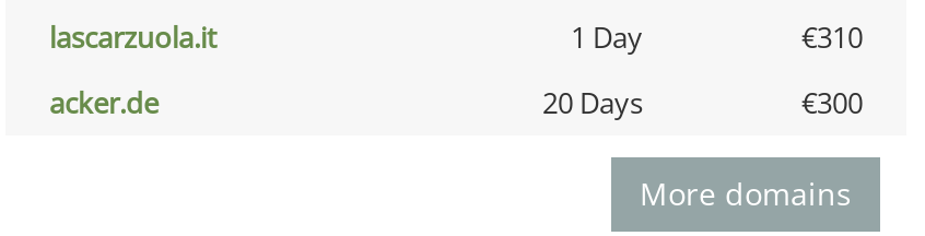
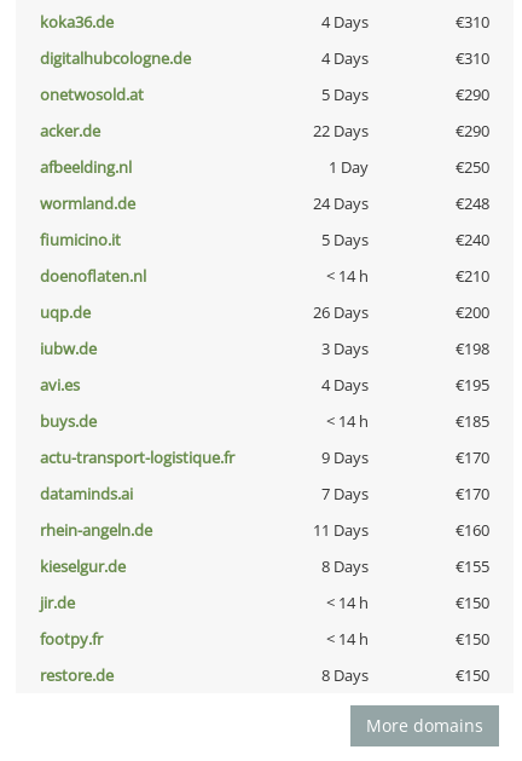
- lascarzuola.it
- 1 Day
+ koka36.de
+ 4 Days

+ digitalhubcologne.de
+ 4 Days
+ €310
+ onetwosold.at
+ 5 Days
+ €290

- 20 Days
- €300
+ 22 Days
+ €290
+ afbeelding.nl
+ 1 Day
+ €250
+ wormland.de
+ 24 Days
+ €248
+ fiumicino.it
+ 5 Days
+ €240
+ doenoflaten.nl
+ < 14 h
+ €210
+ uqp.de
+ 26 Days
+ €200
+ iubw.de
+ 3 Days
+ €198
+ avi.es
+ 4 Days
+ €195
+ buys.de
+ < 14 h
+ €185
+ actu-transport-logistique.fr
+ 9 Days
+ €170
+ dataminds.ai
+ 7 Days
+ €170
+ rhein-angeln.de
+ 11 Days
+ €160
+ kieselgur.de
+ 8 Days
+ €155
+ jir.de
+ < 14 h
+ €150
+ footpy.fr
+ < 14 h
+ €150
+ restore.de
+ 8 Days
+ €150
